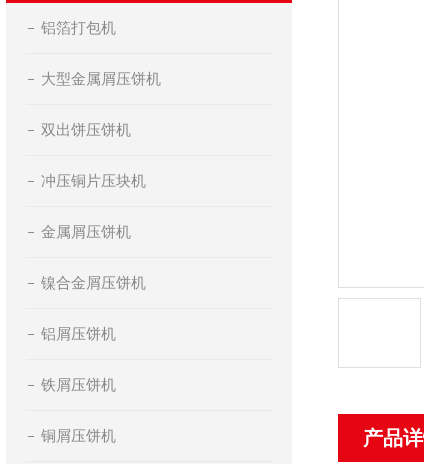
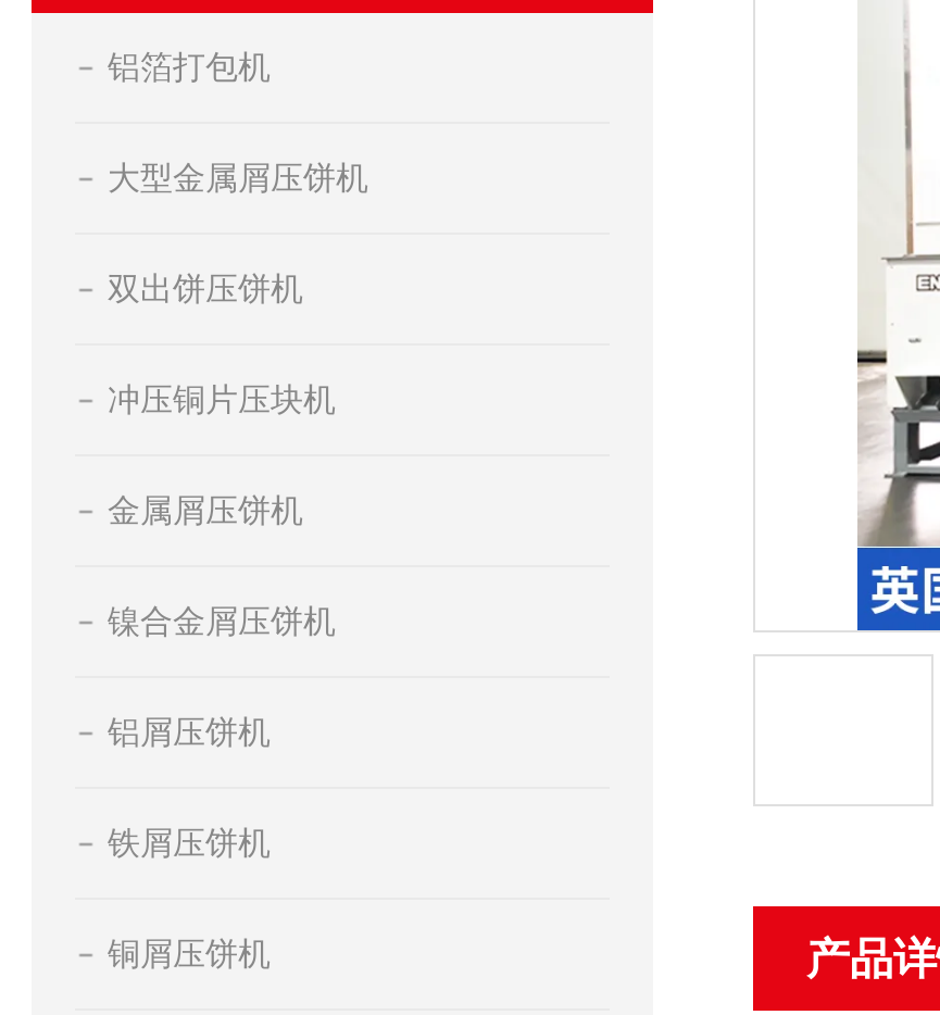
+ [image]
